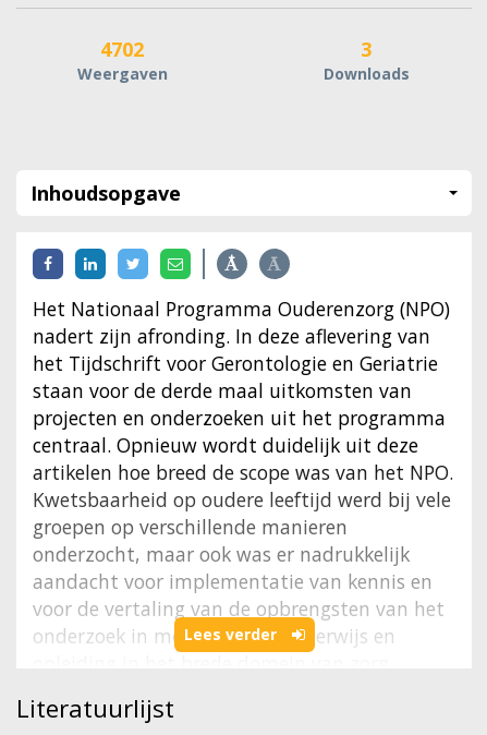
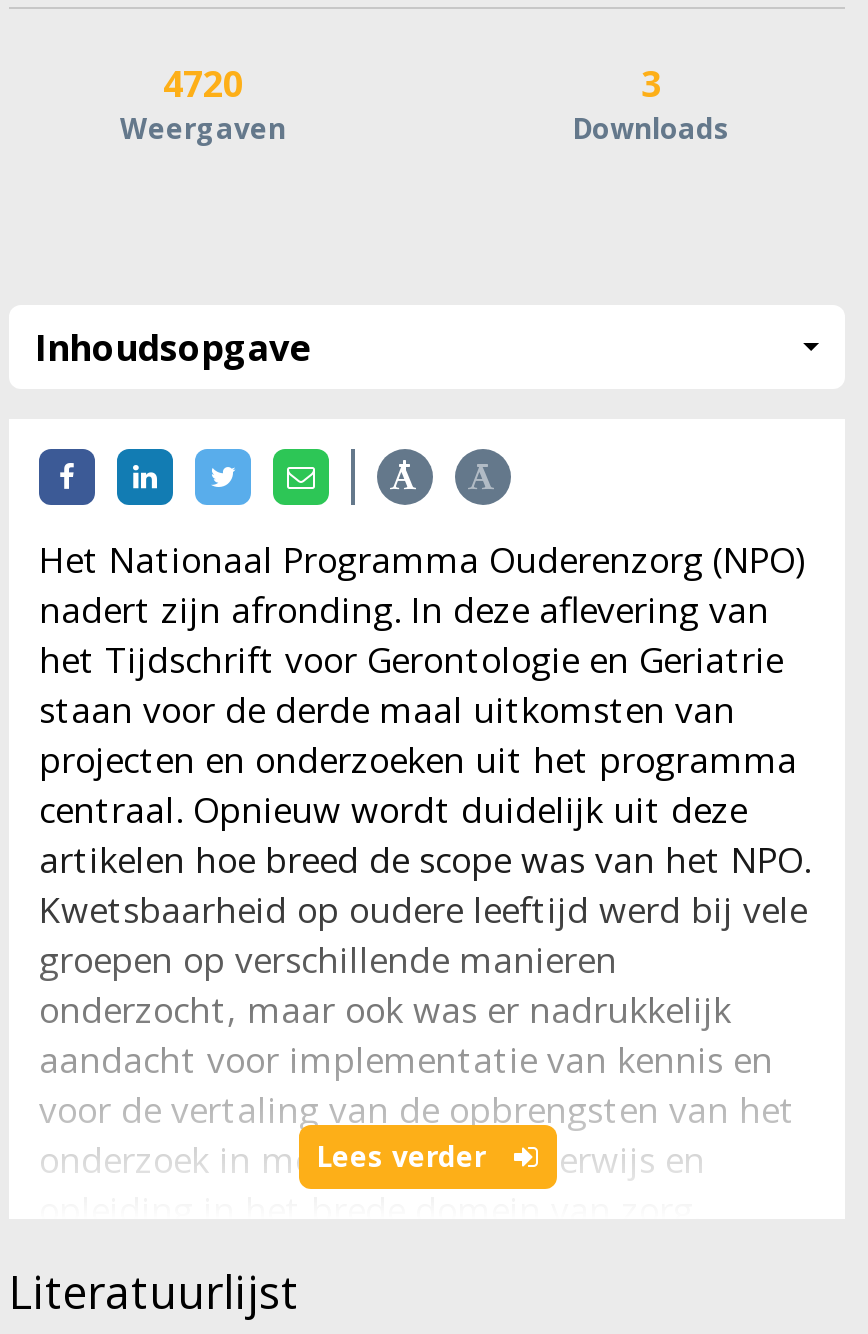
- 4702
+ 4720
